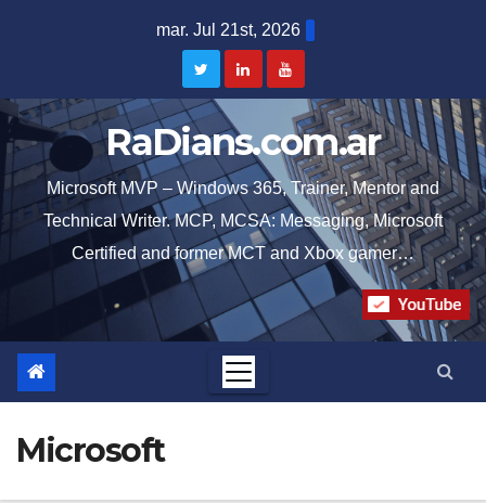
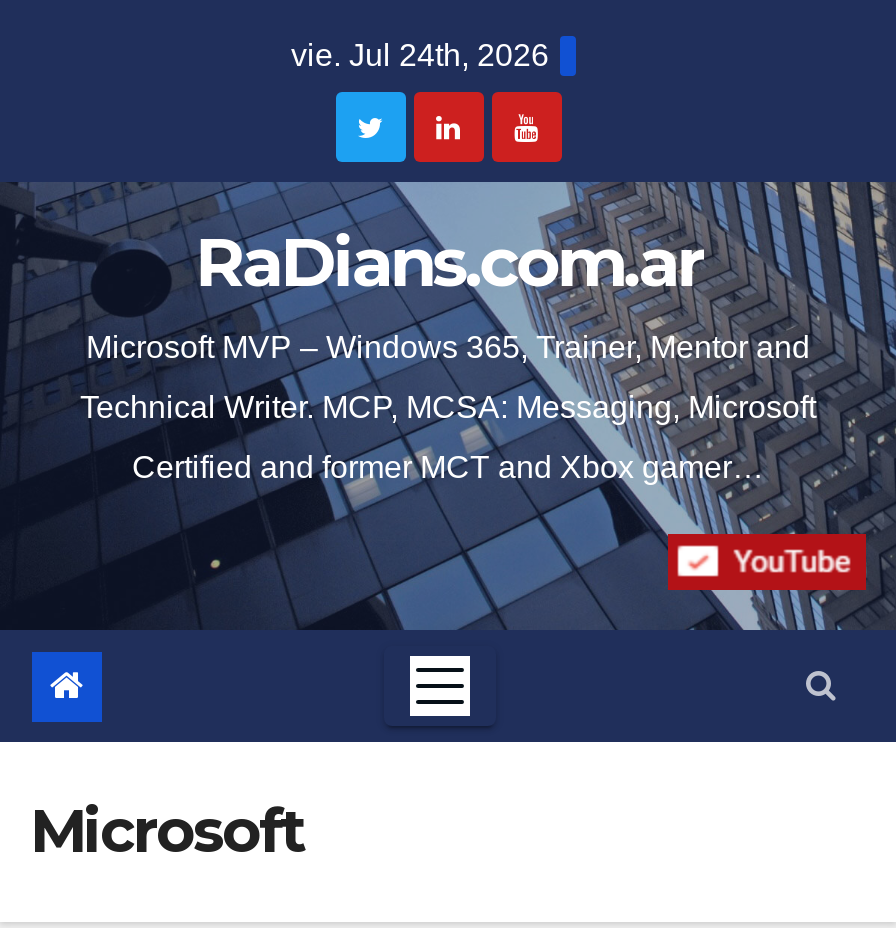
- mar. Jul 21st, 2026
+ vie. Jul 24th, 2026
